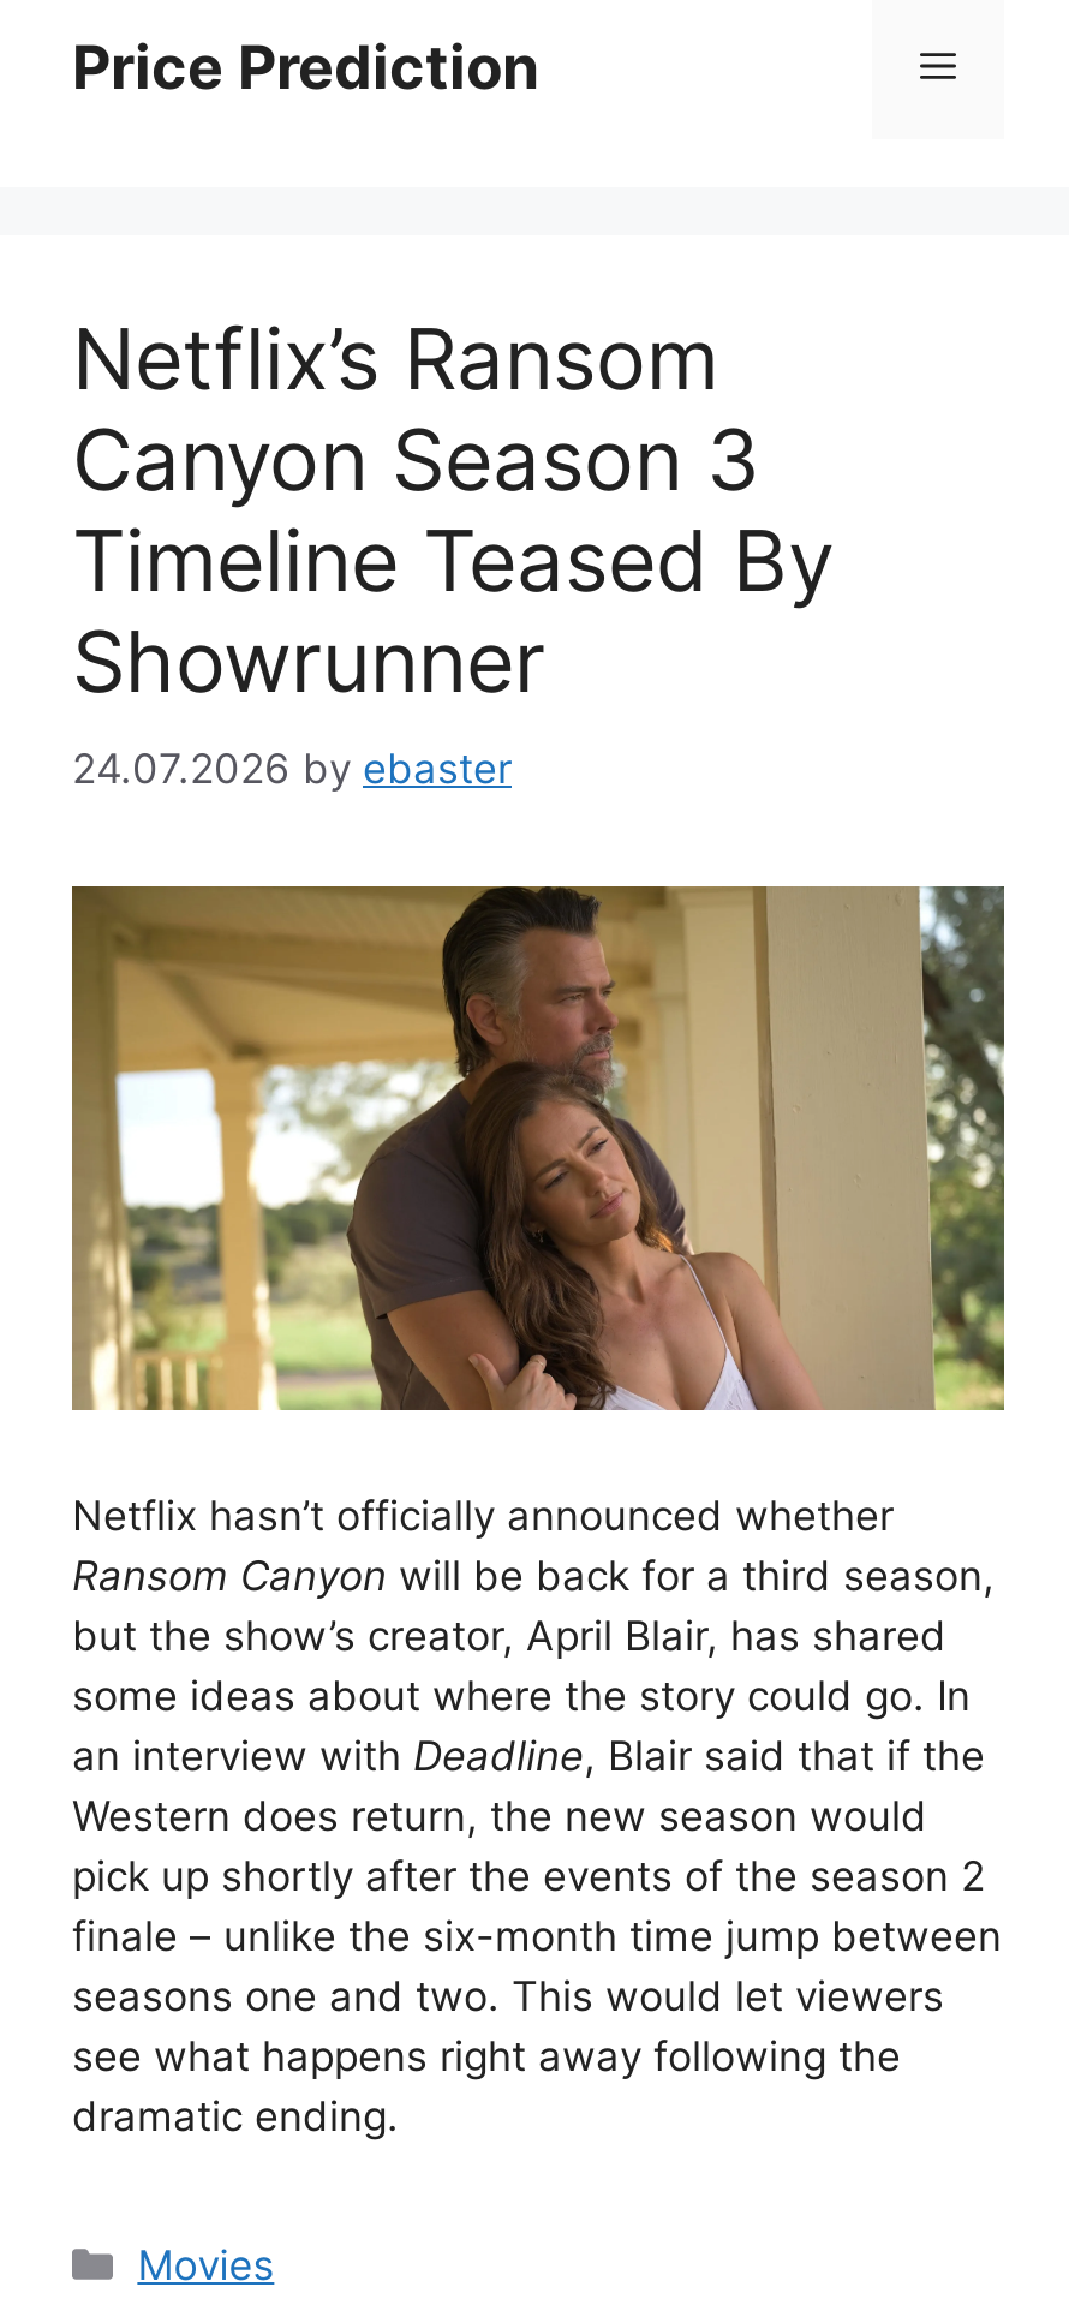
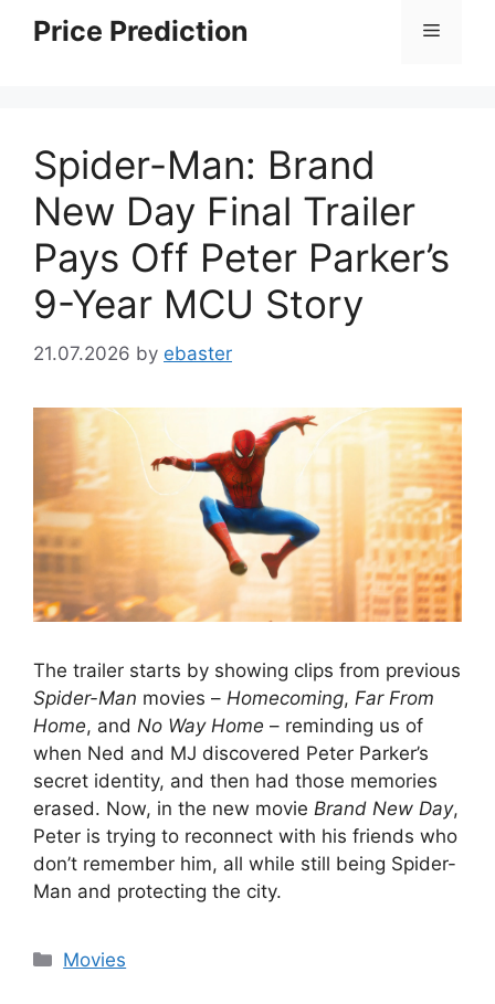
- Netflix’s Ransom
- Canyon Season 3
- Timeline Teased By
- Showrunner
- 24.07.2026 by ebaster
+ Spider-Man: Brand
+ New Day Final Trailer
+ Pays Off Peter Parker’s
+ 9-Year MCU Story
+ 21.07.2026 by ebaster

- [image]
- Netflix hasn’t officially announced whether
- Ransom Canyon will be back for a third season,
- but the show’s creator, April Blair, has shared
- some ideas about where the story could go. In
- an interview with Deadline, Blair said that if the
- Western does return, the new season would
- pick up shortly after the events of the season 2
- finale – unlike the six-month time jump between
- seasons one and two. This would let viewers
- see what happens right away following the
- dramatic ending.
+ [image]
+ The trailer starts by showing clips from previous
+ Spider-Man movies – Homecoming, Far From
+ Home, and No Way Home – reminding us of
+ when Ned and MJ discovered Peter Parker’s
+ secret identity, and then had those memories
+ erased. Now, in the new movie Brand New Day,
+ Peter is trying to reconnect with his friends who
+ don’t remember him, all while still being Spider-
+ Man and protecting the city.
